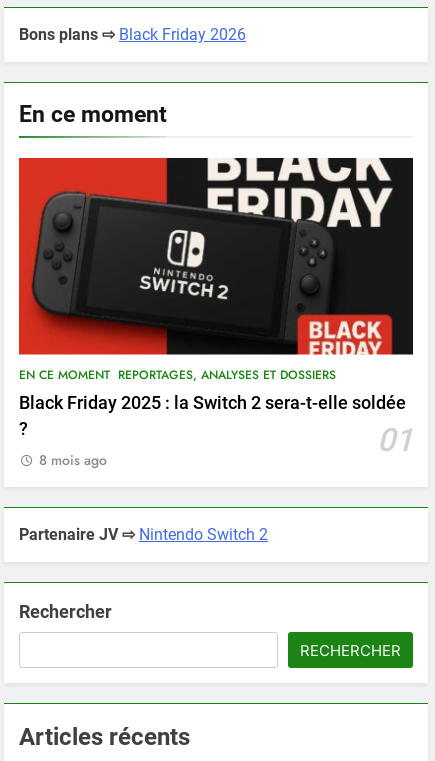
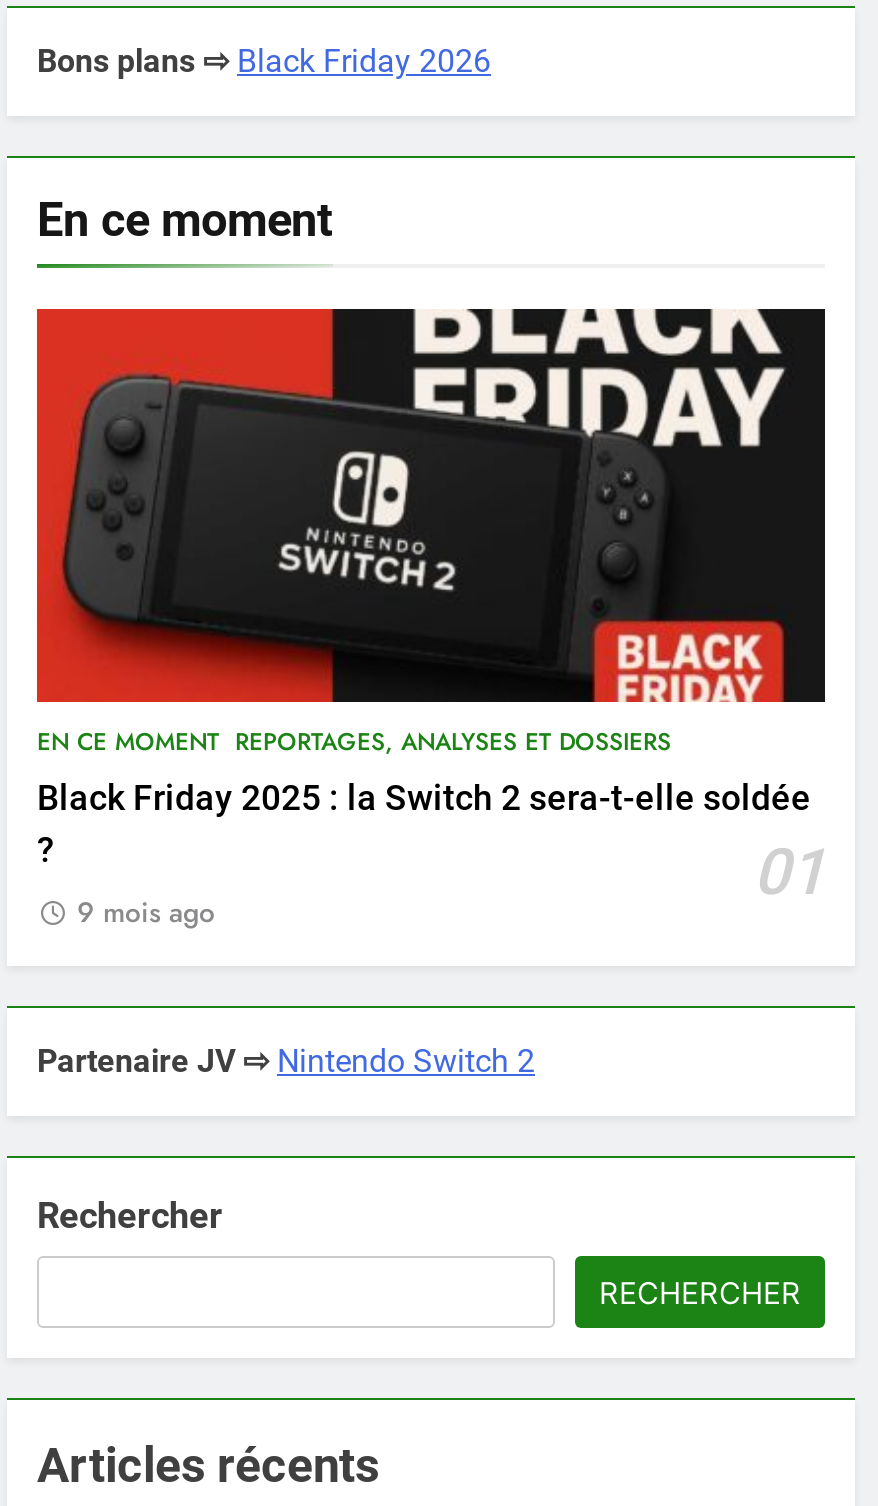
- 8 mois ago
+ 9 mois ago
